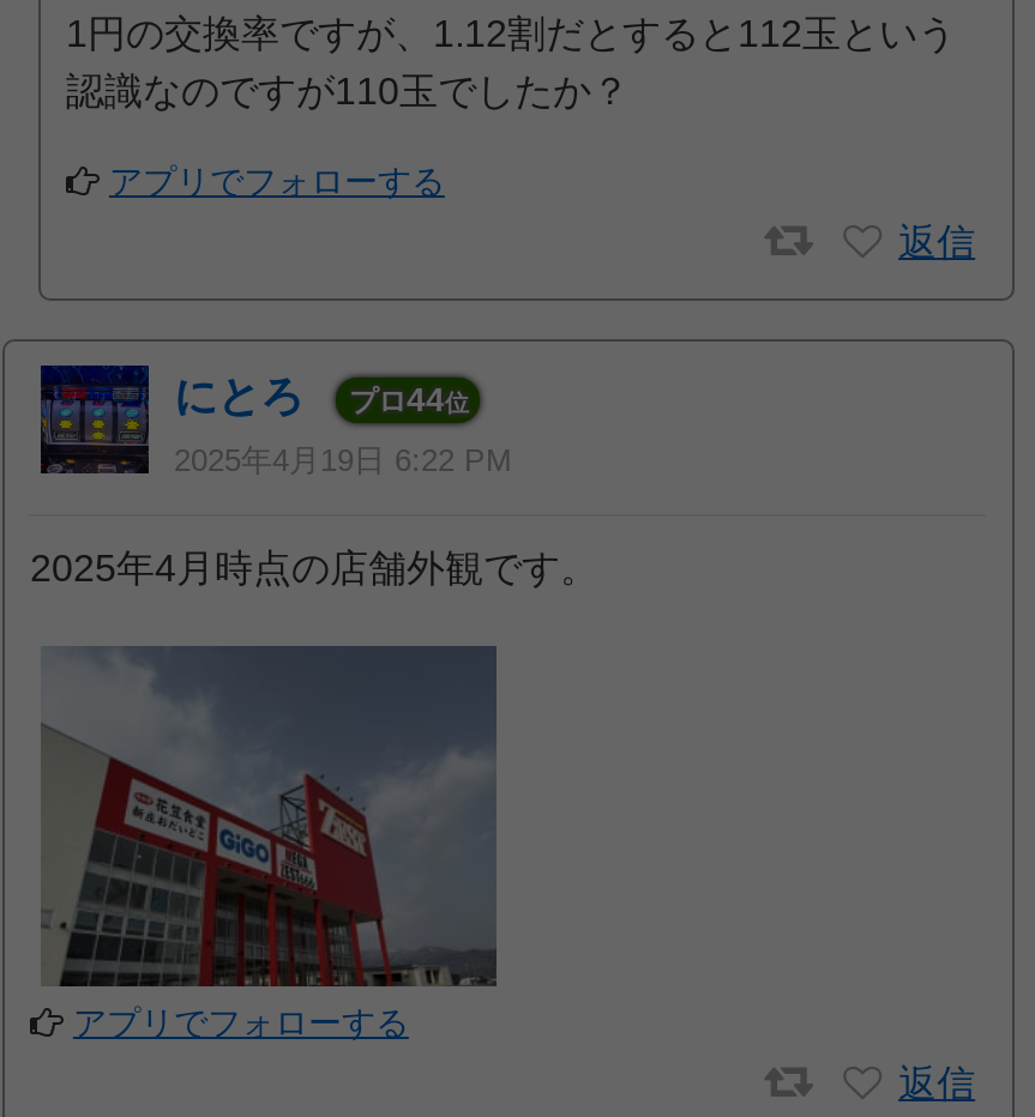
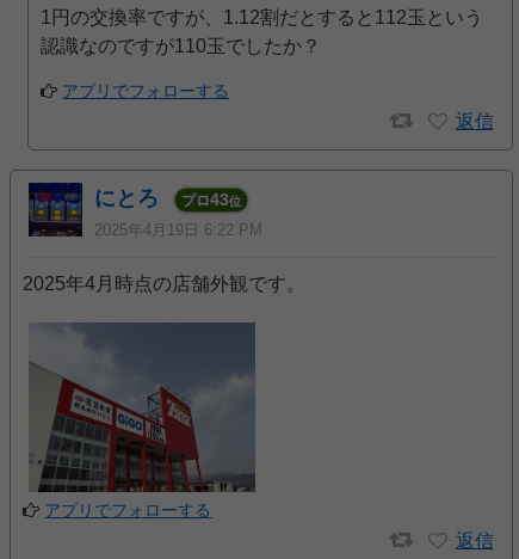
- にとろ プロ44位
+ にとろ プロ43位
